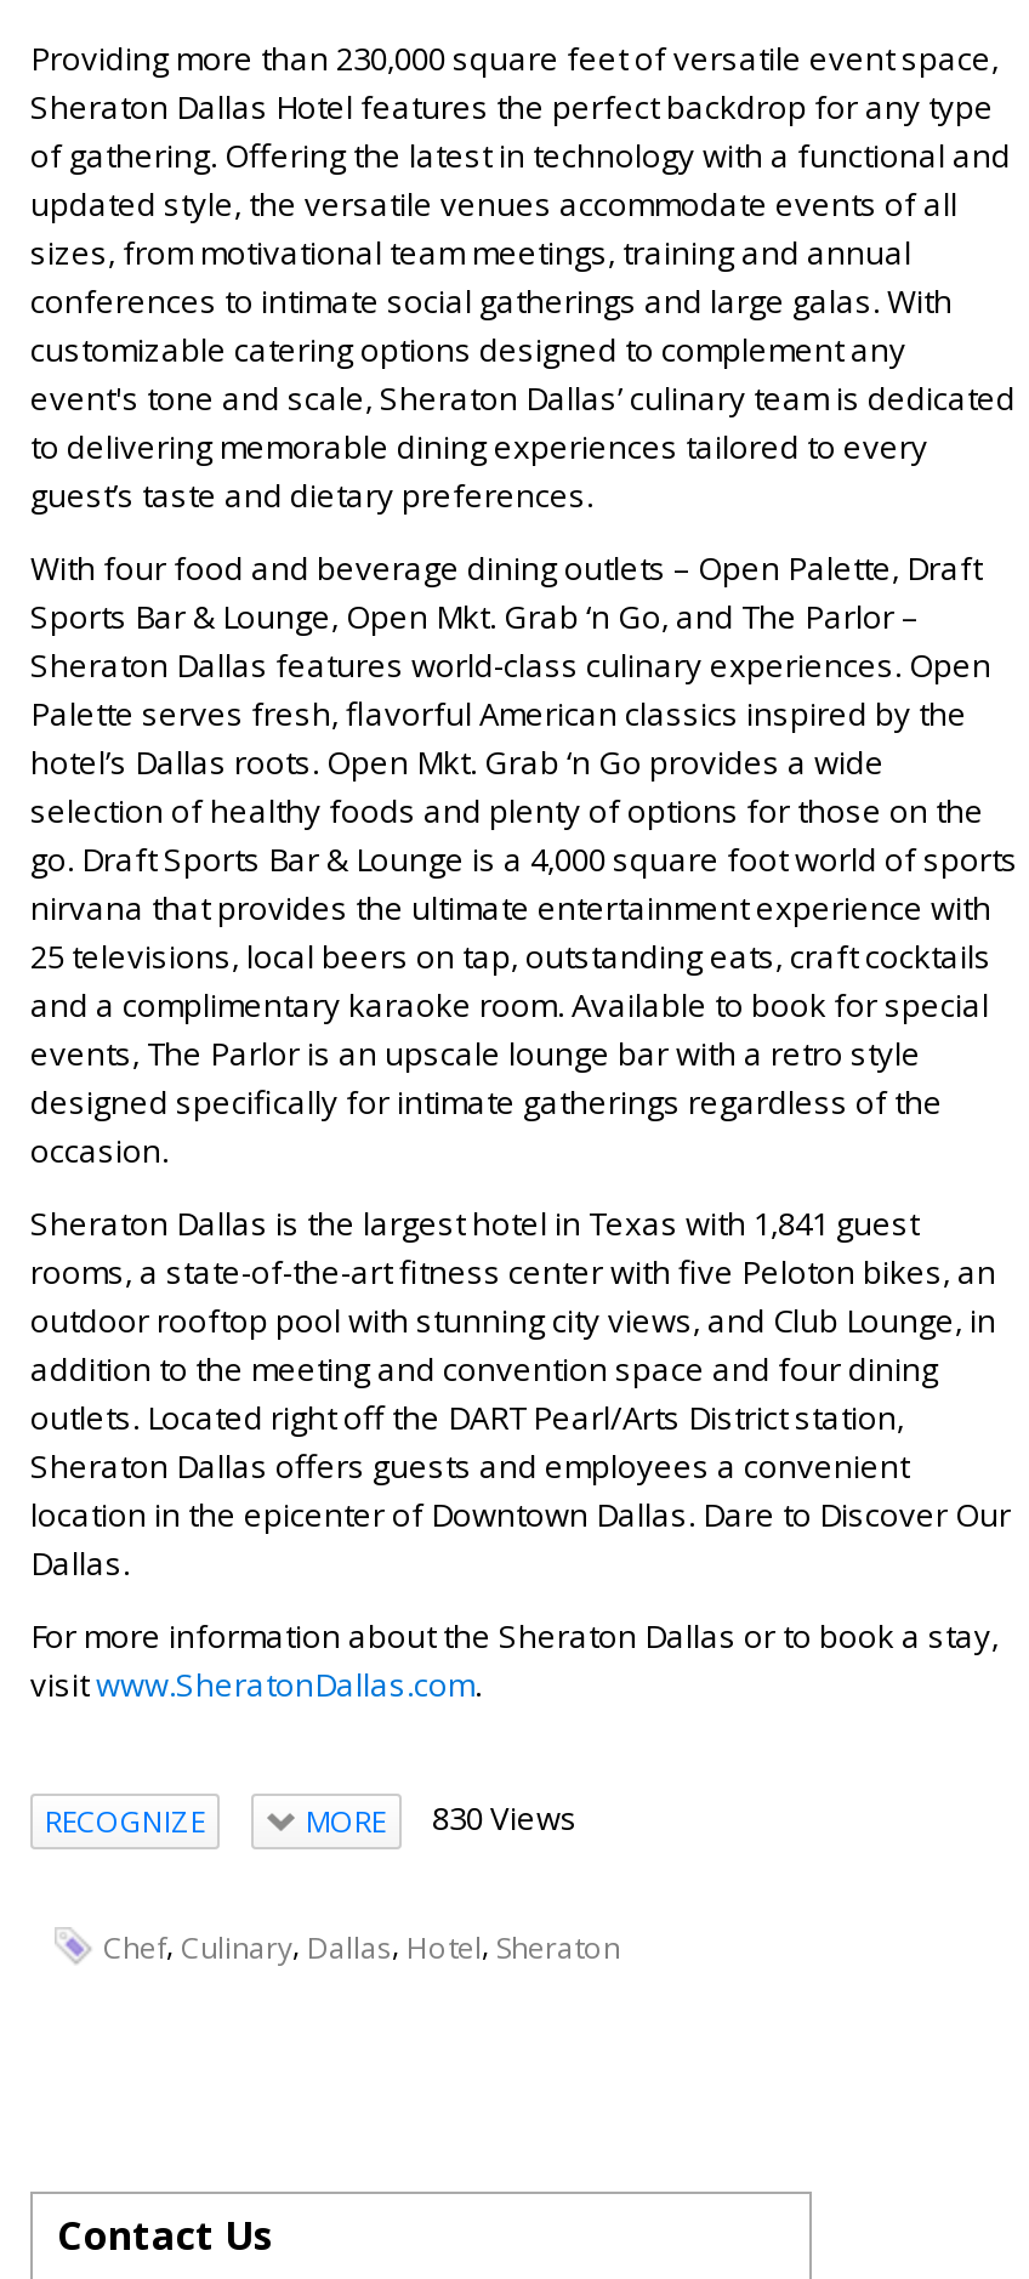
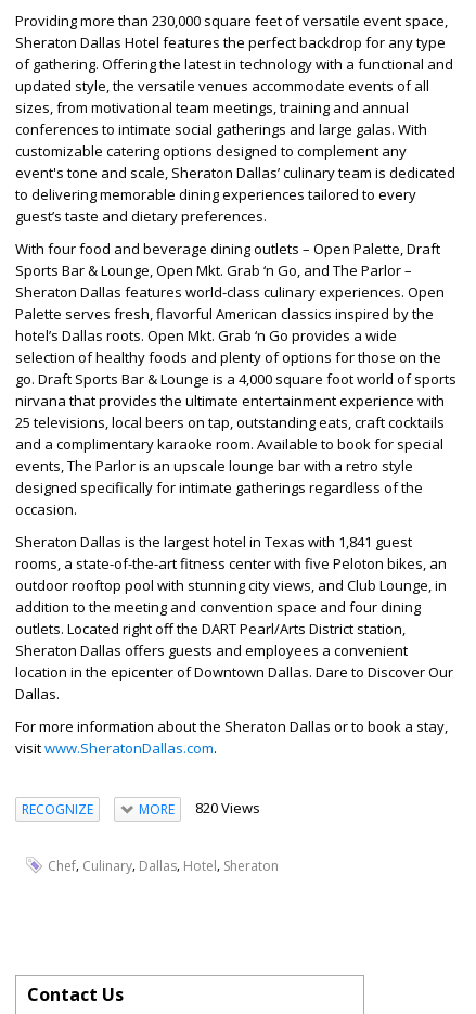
- MORE 830 Views
+ MORE 820 Views
